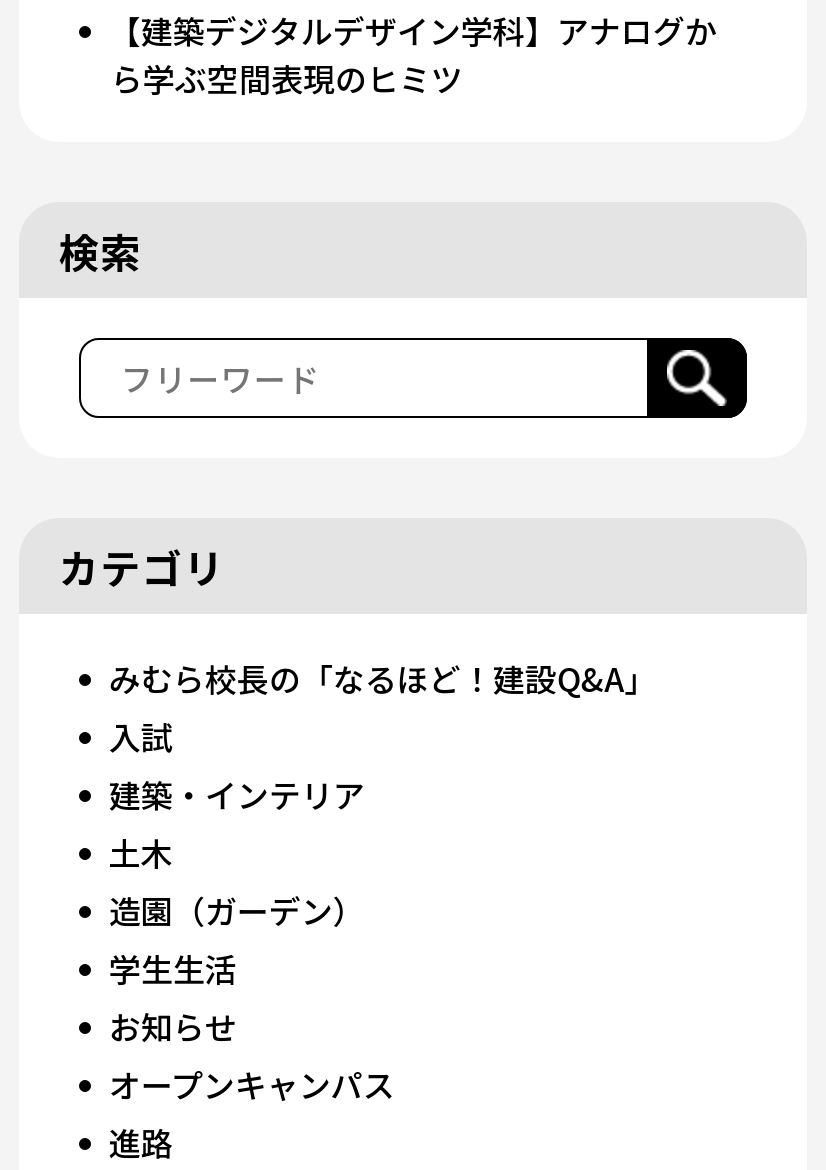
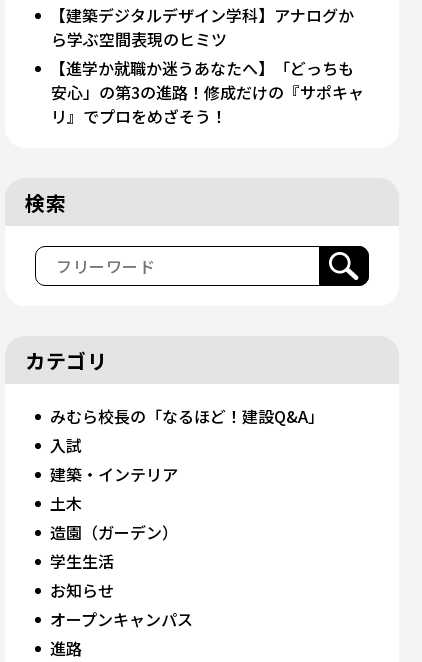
+ 【進学か就職か迷うあなたへ】「どっちも
+ 安心」の第3の進路！修成だけの『サポキャ
+ リ』でプロをめざそう！
